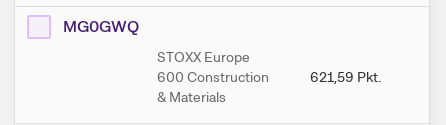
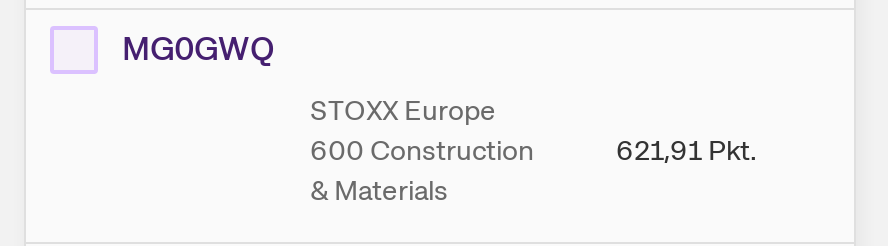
- 621,59 Pkt.
+ 621,91 Pkt.
